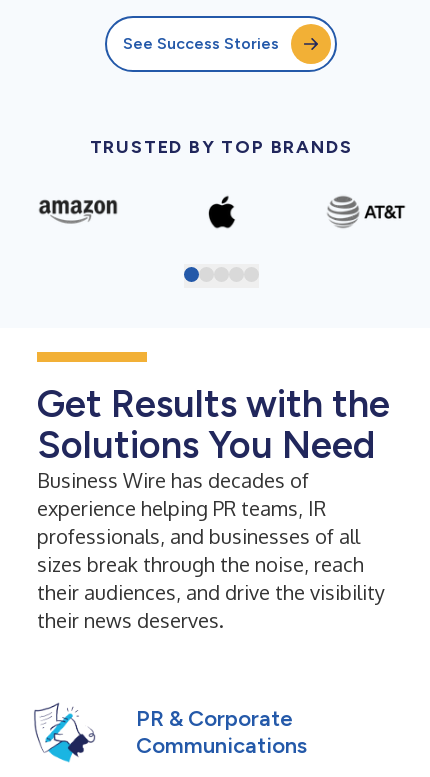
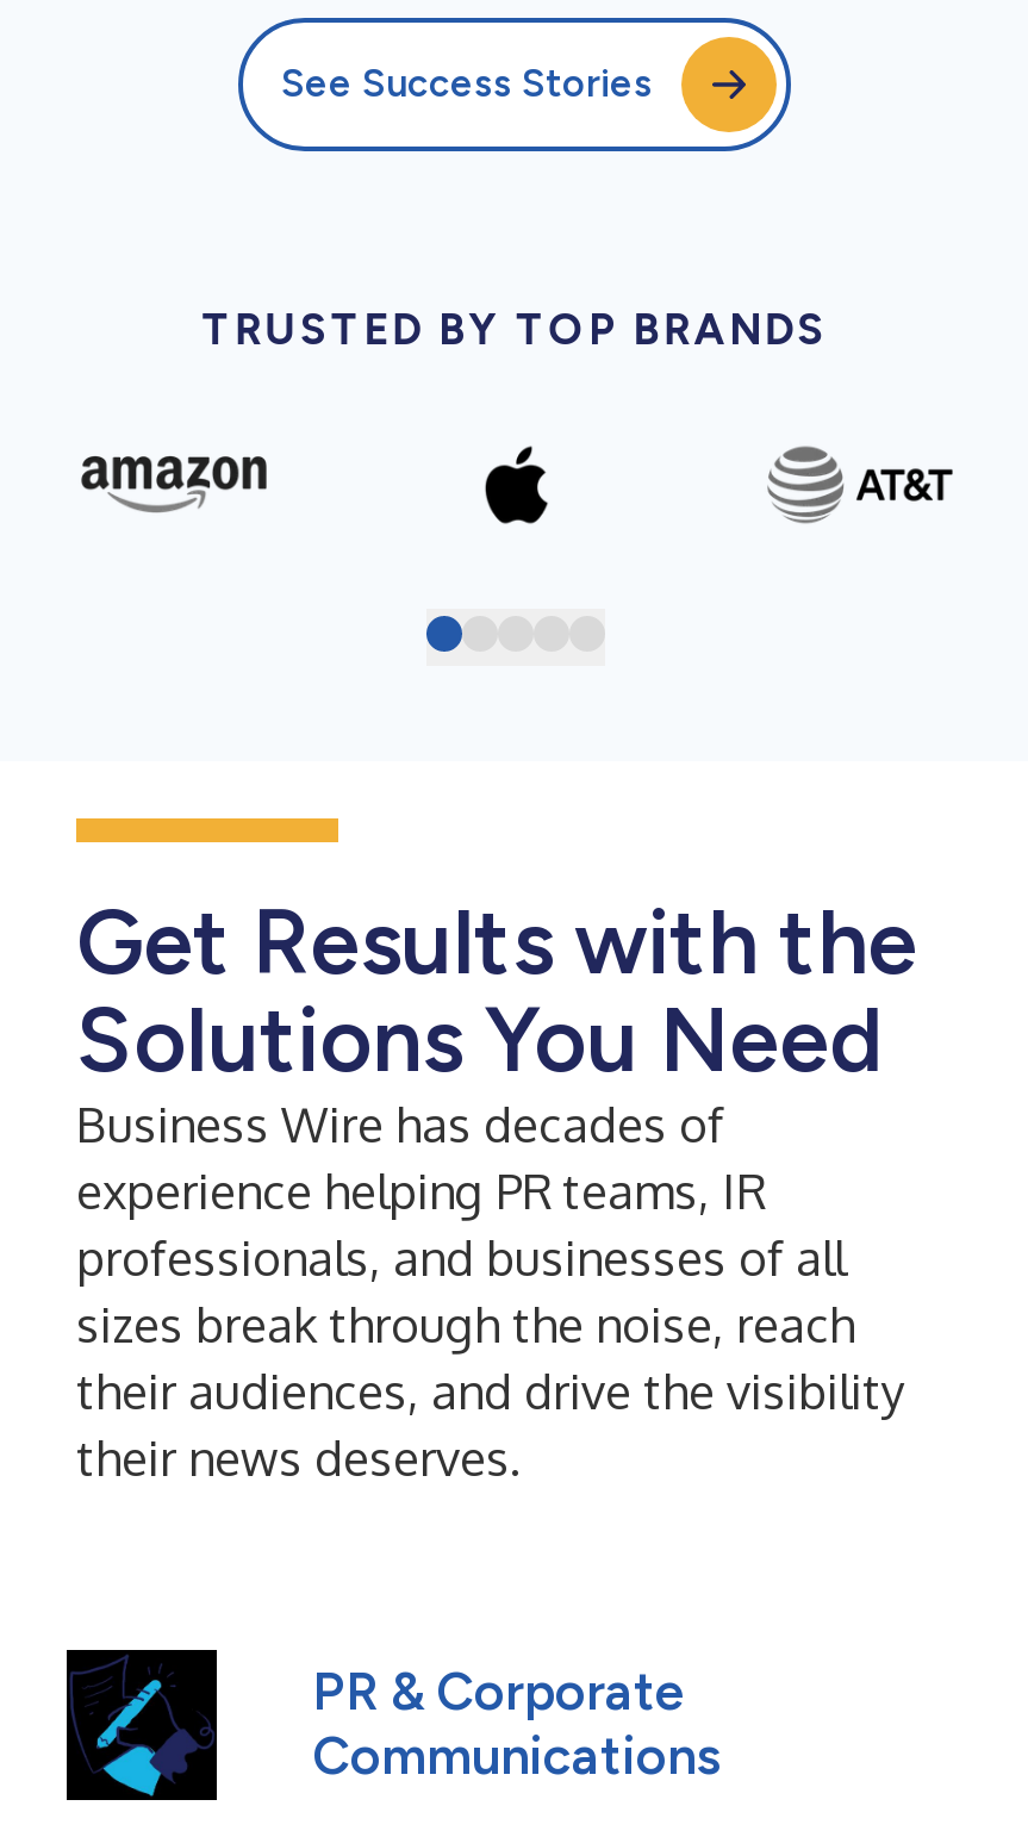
- [image]
+ [image]
